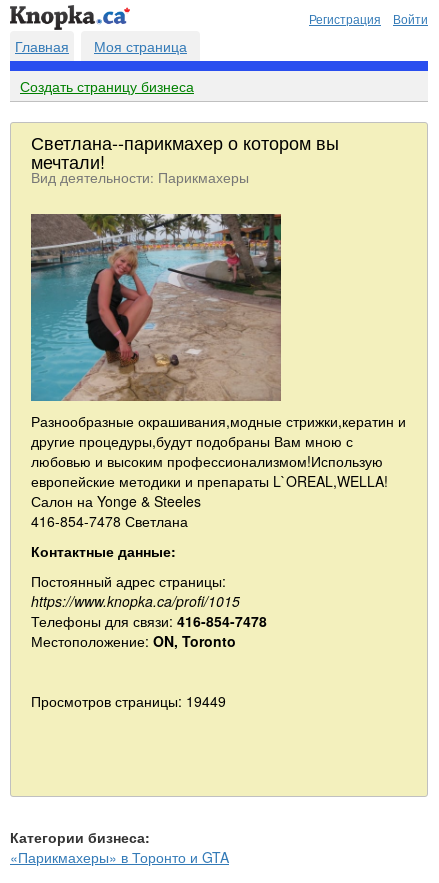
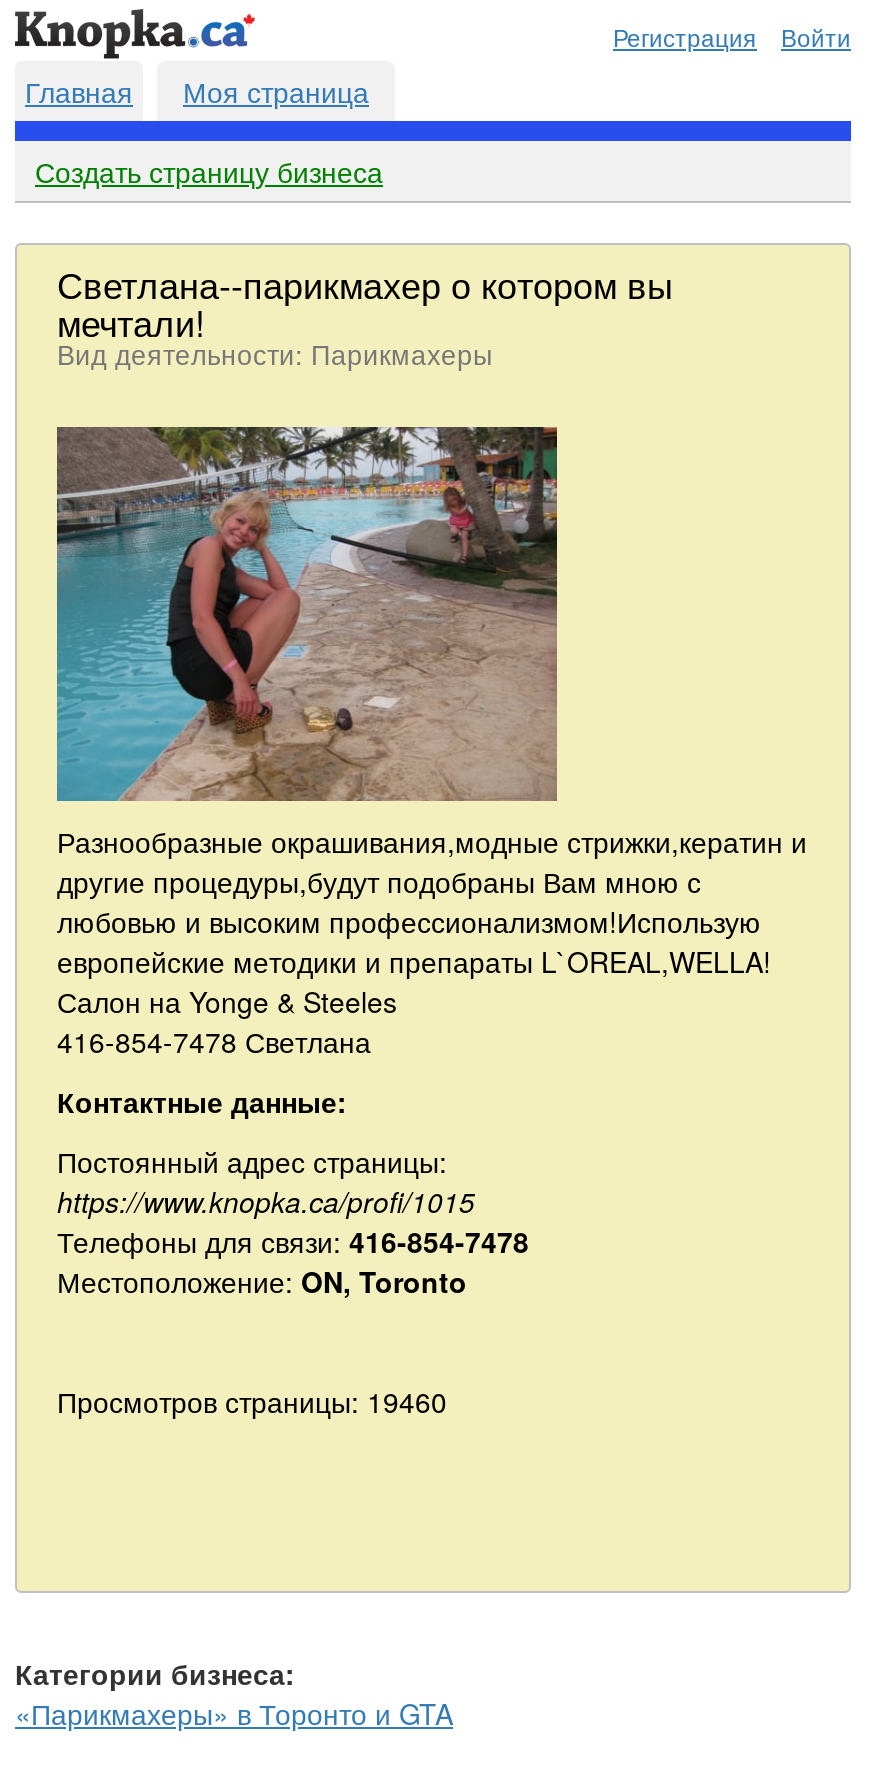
- Просмотров страницы: 19449
+ Просмотров страницы: 19460
